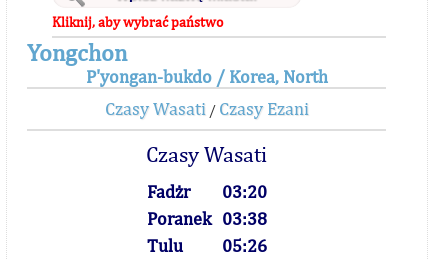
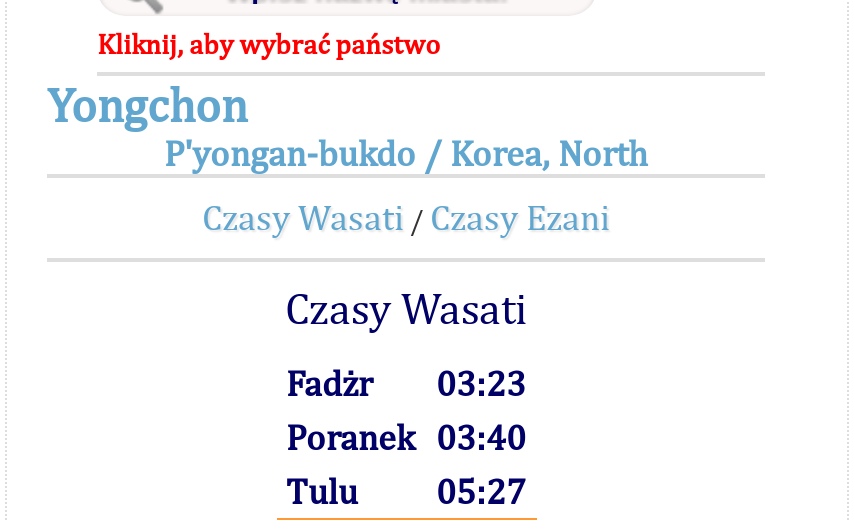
- Fadżr 03:20
+ Fadżr 03:23

- Poranek 03:38
+ Poranek 03:40

- Tulu 05:26
+ Tulu 05:27
